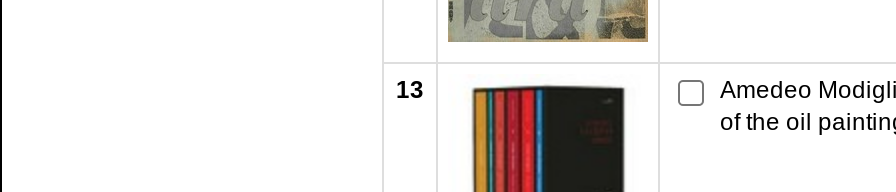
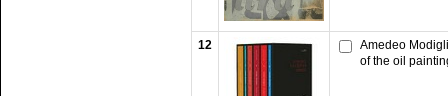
- 13
+ 12
